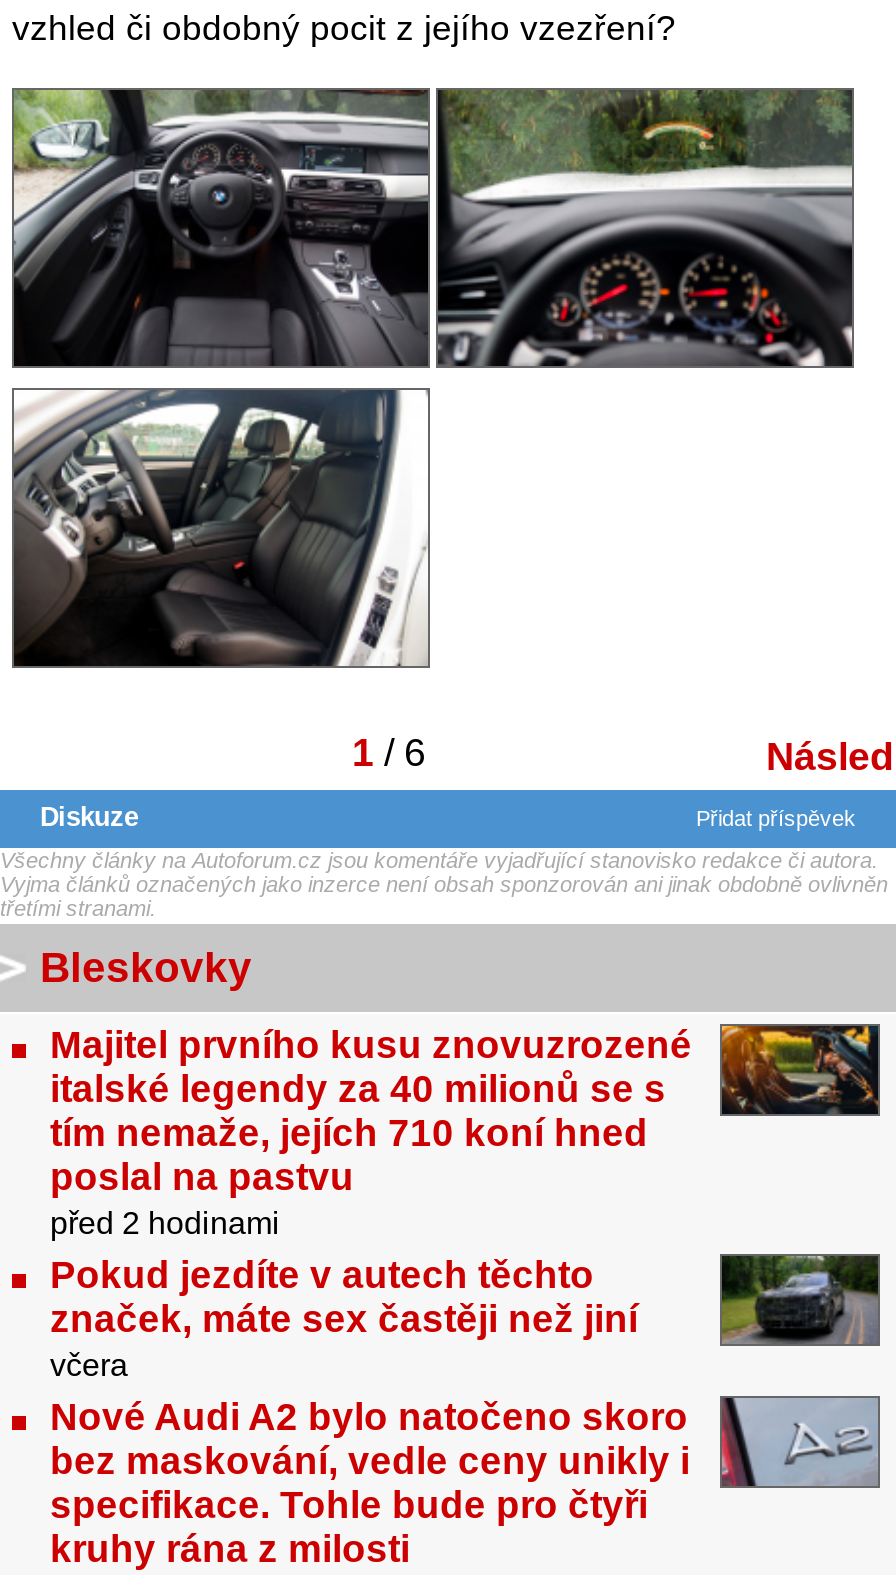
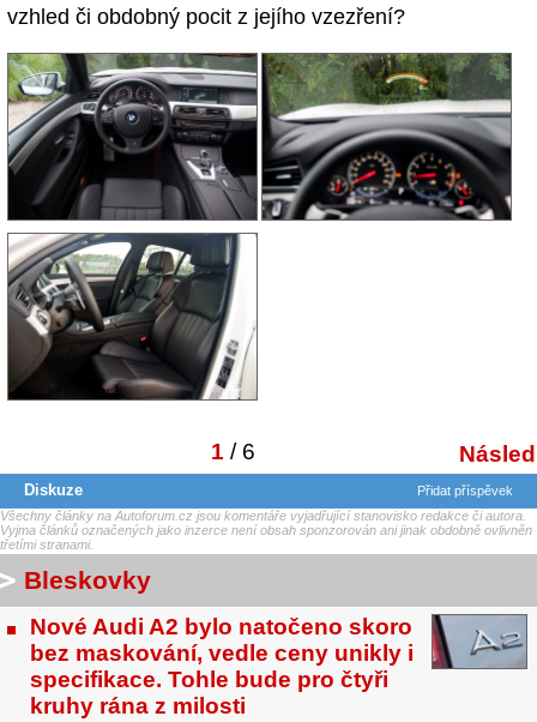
- [image]
- Majitel prvního kusu znovuzrozené
- italské legendy za 40 milionů se s
- tím nemaže, jejích 710 koní hned
- poslal na pastvu
- před 2 hodinami
- Pokud jezdíte v autech těchto
- značek, máte sex častěji než jiní
- včera

- [image]
